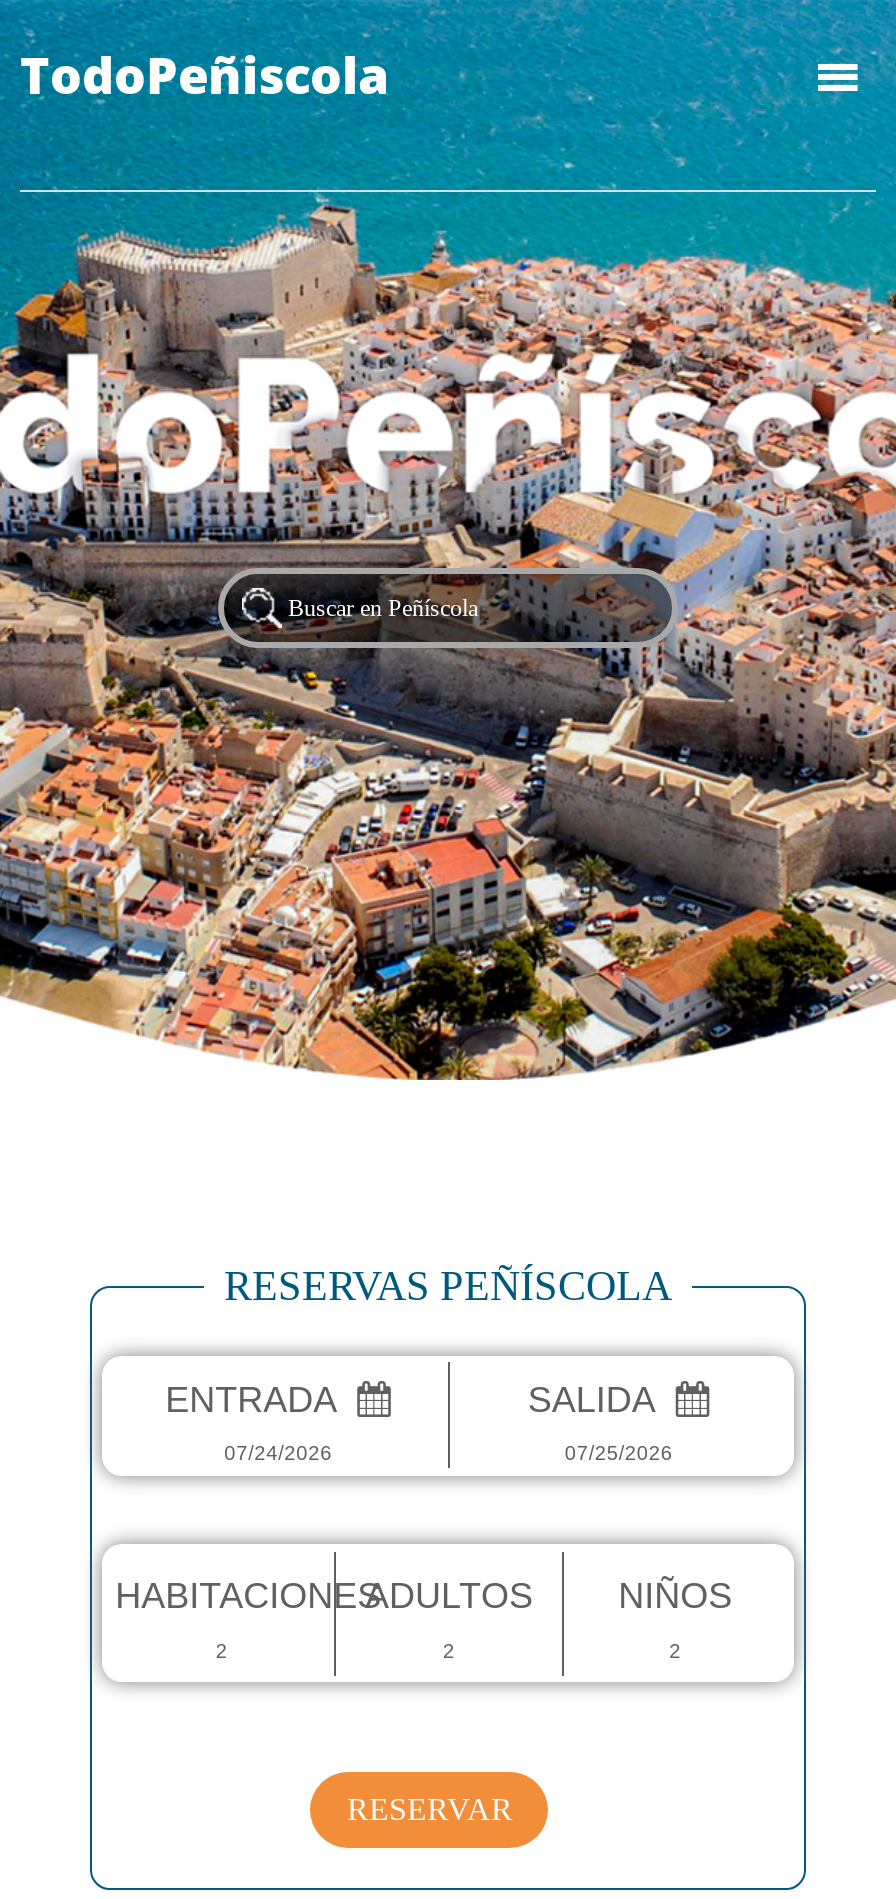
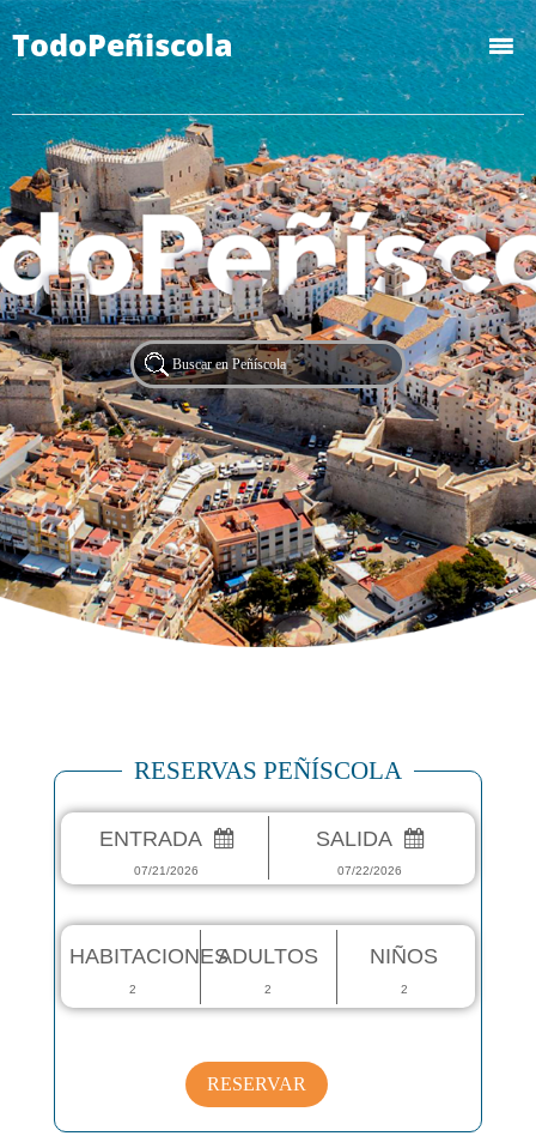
- 07/24/2026
+ 07/21/2026

- 07/25/2026
+ 07/22/2026
